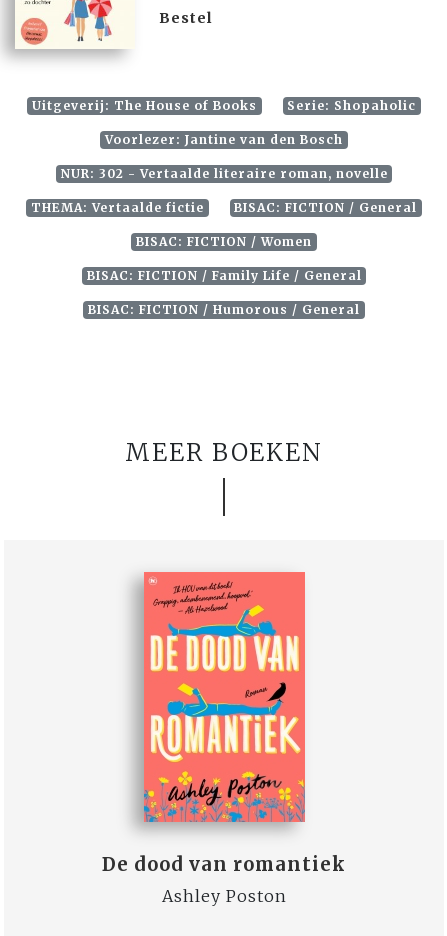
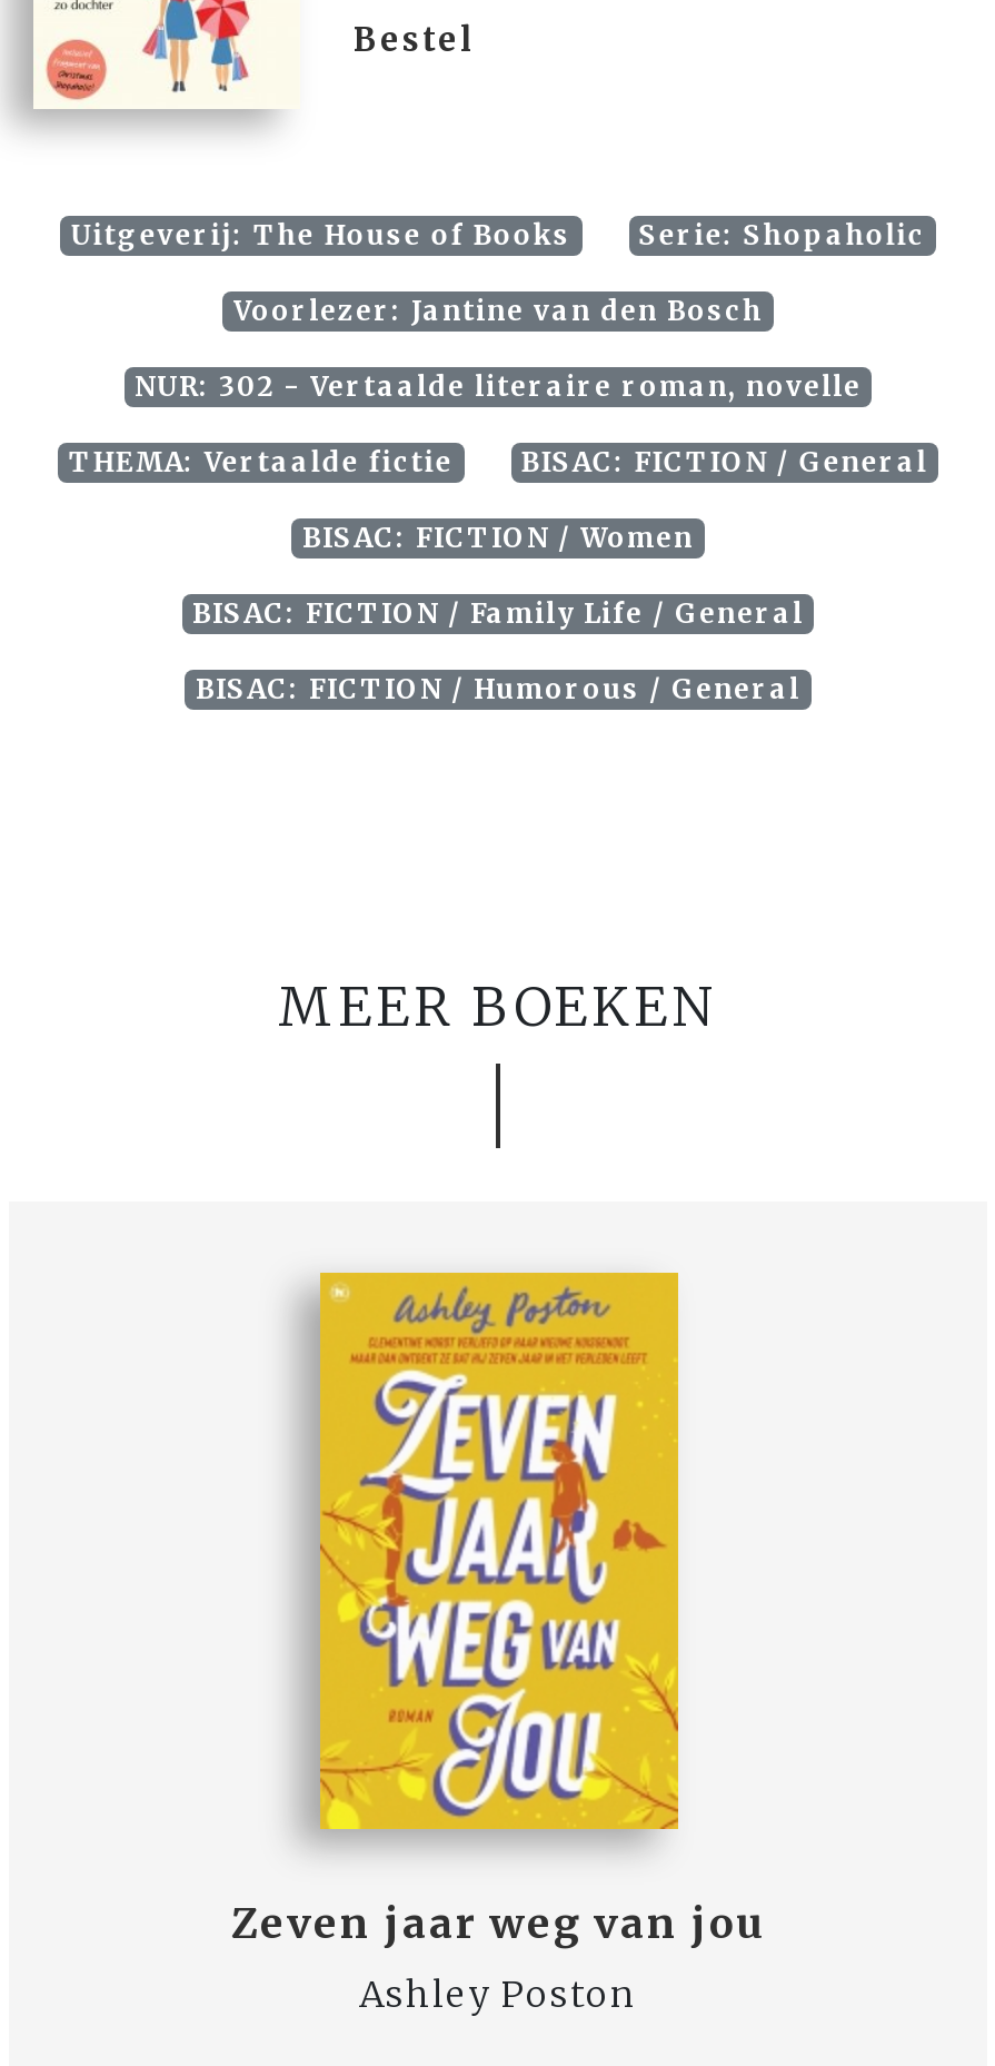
- [image]
- De dood van romantiek
+ [image]
+ Zeven jaar weg van jou
